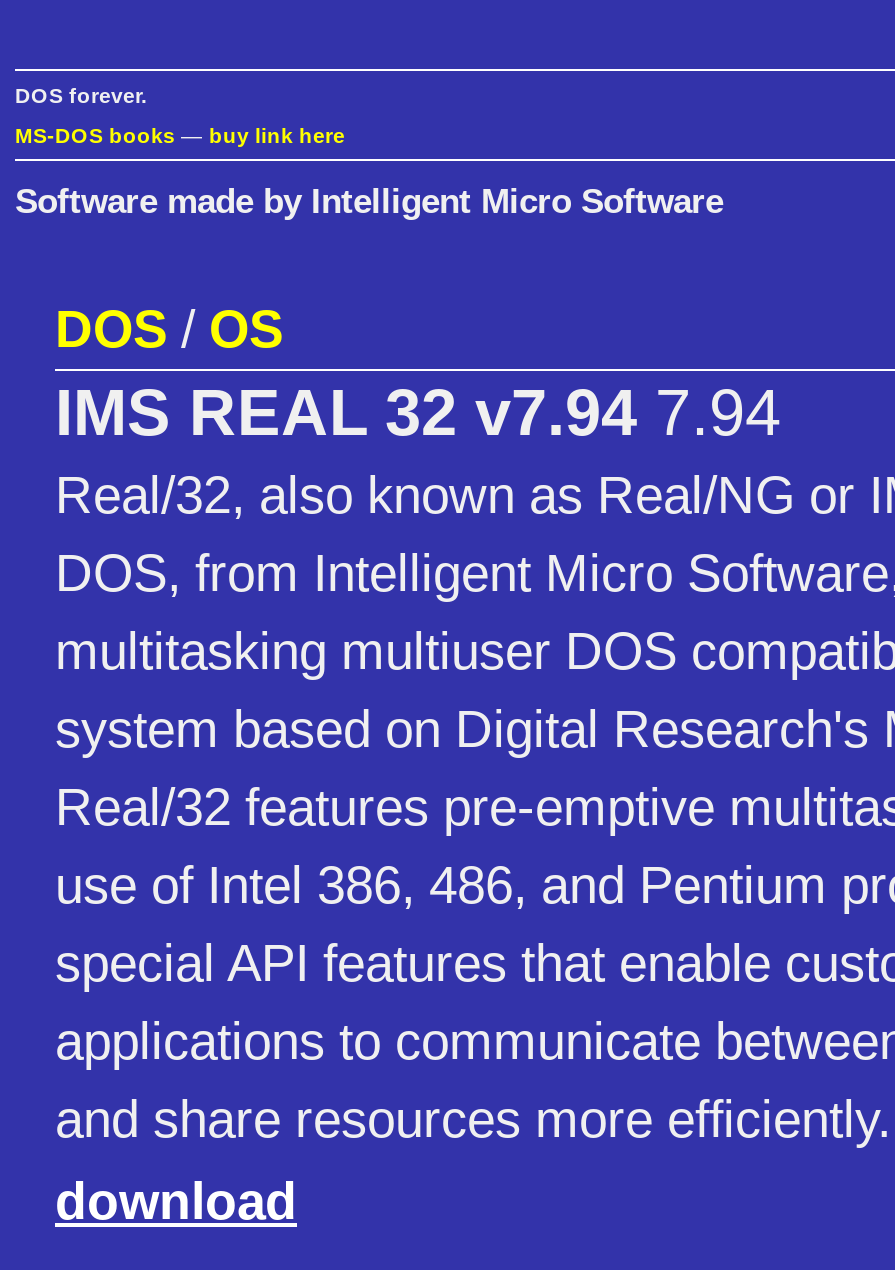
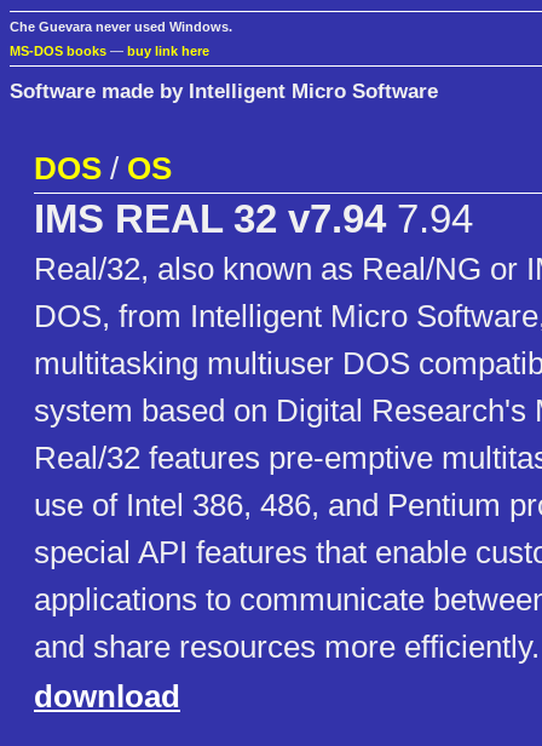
- DOS forever.
+ Che Guevara never used Windows.
